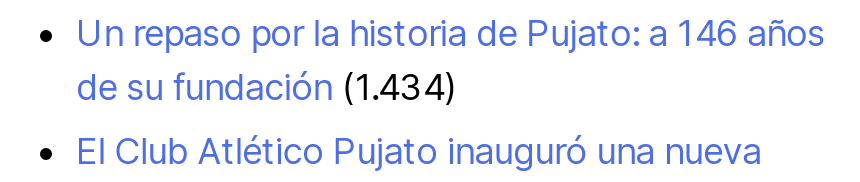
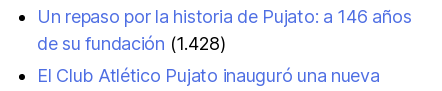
- de su fundación (1.434)
+ de su fundación (1.428)
